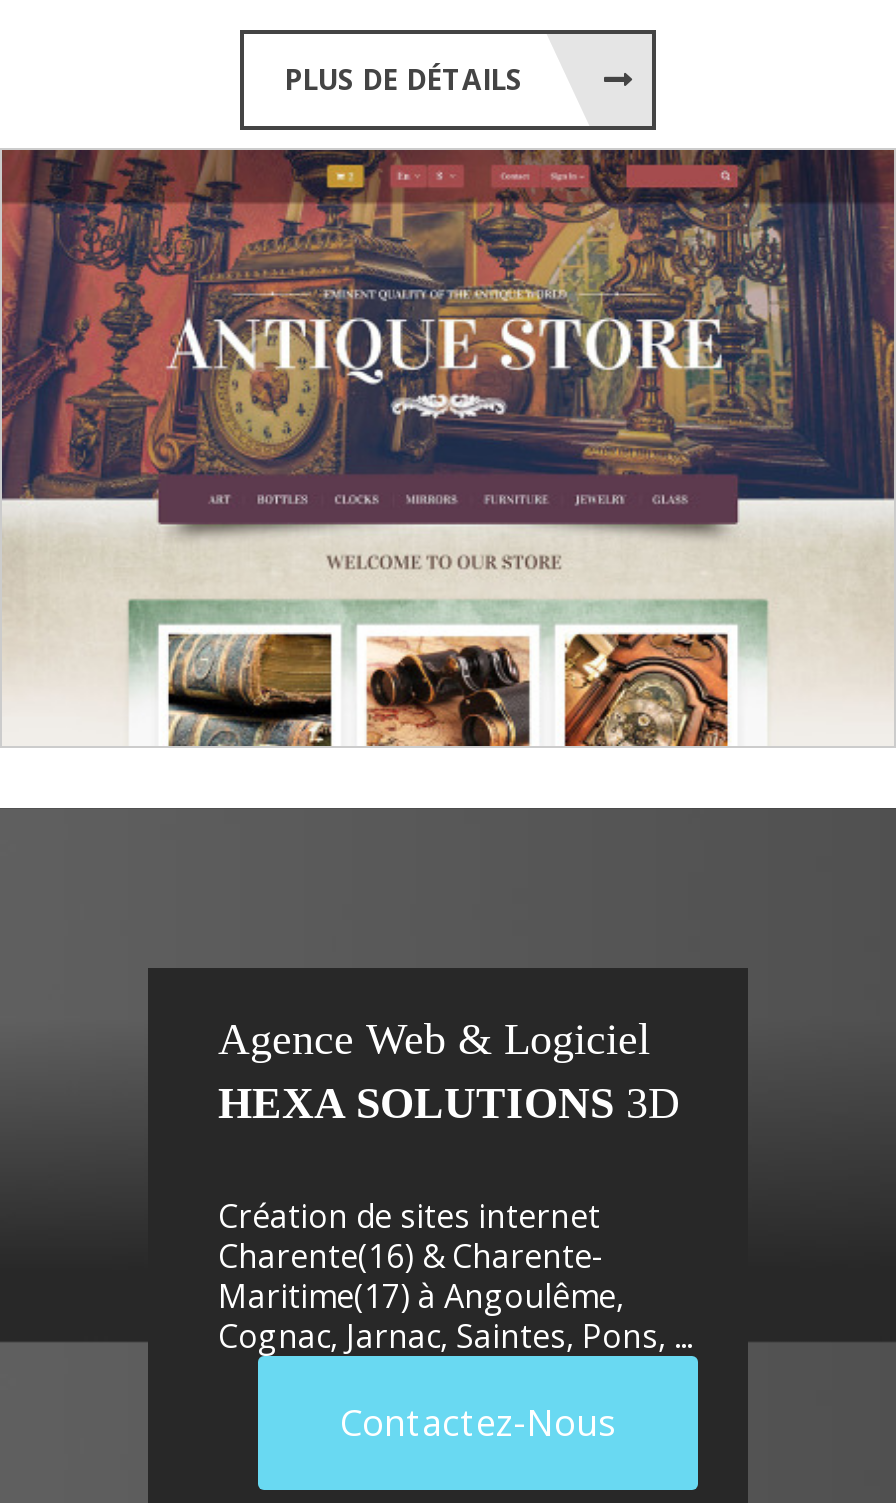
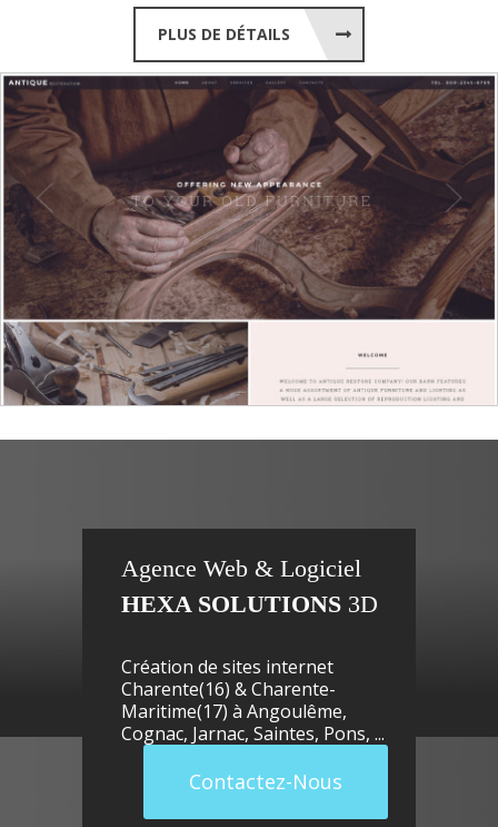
- [image]
+ [image]
